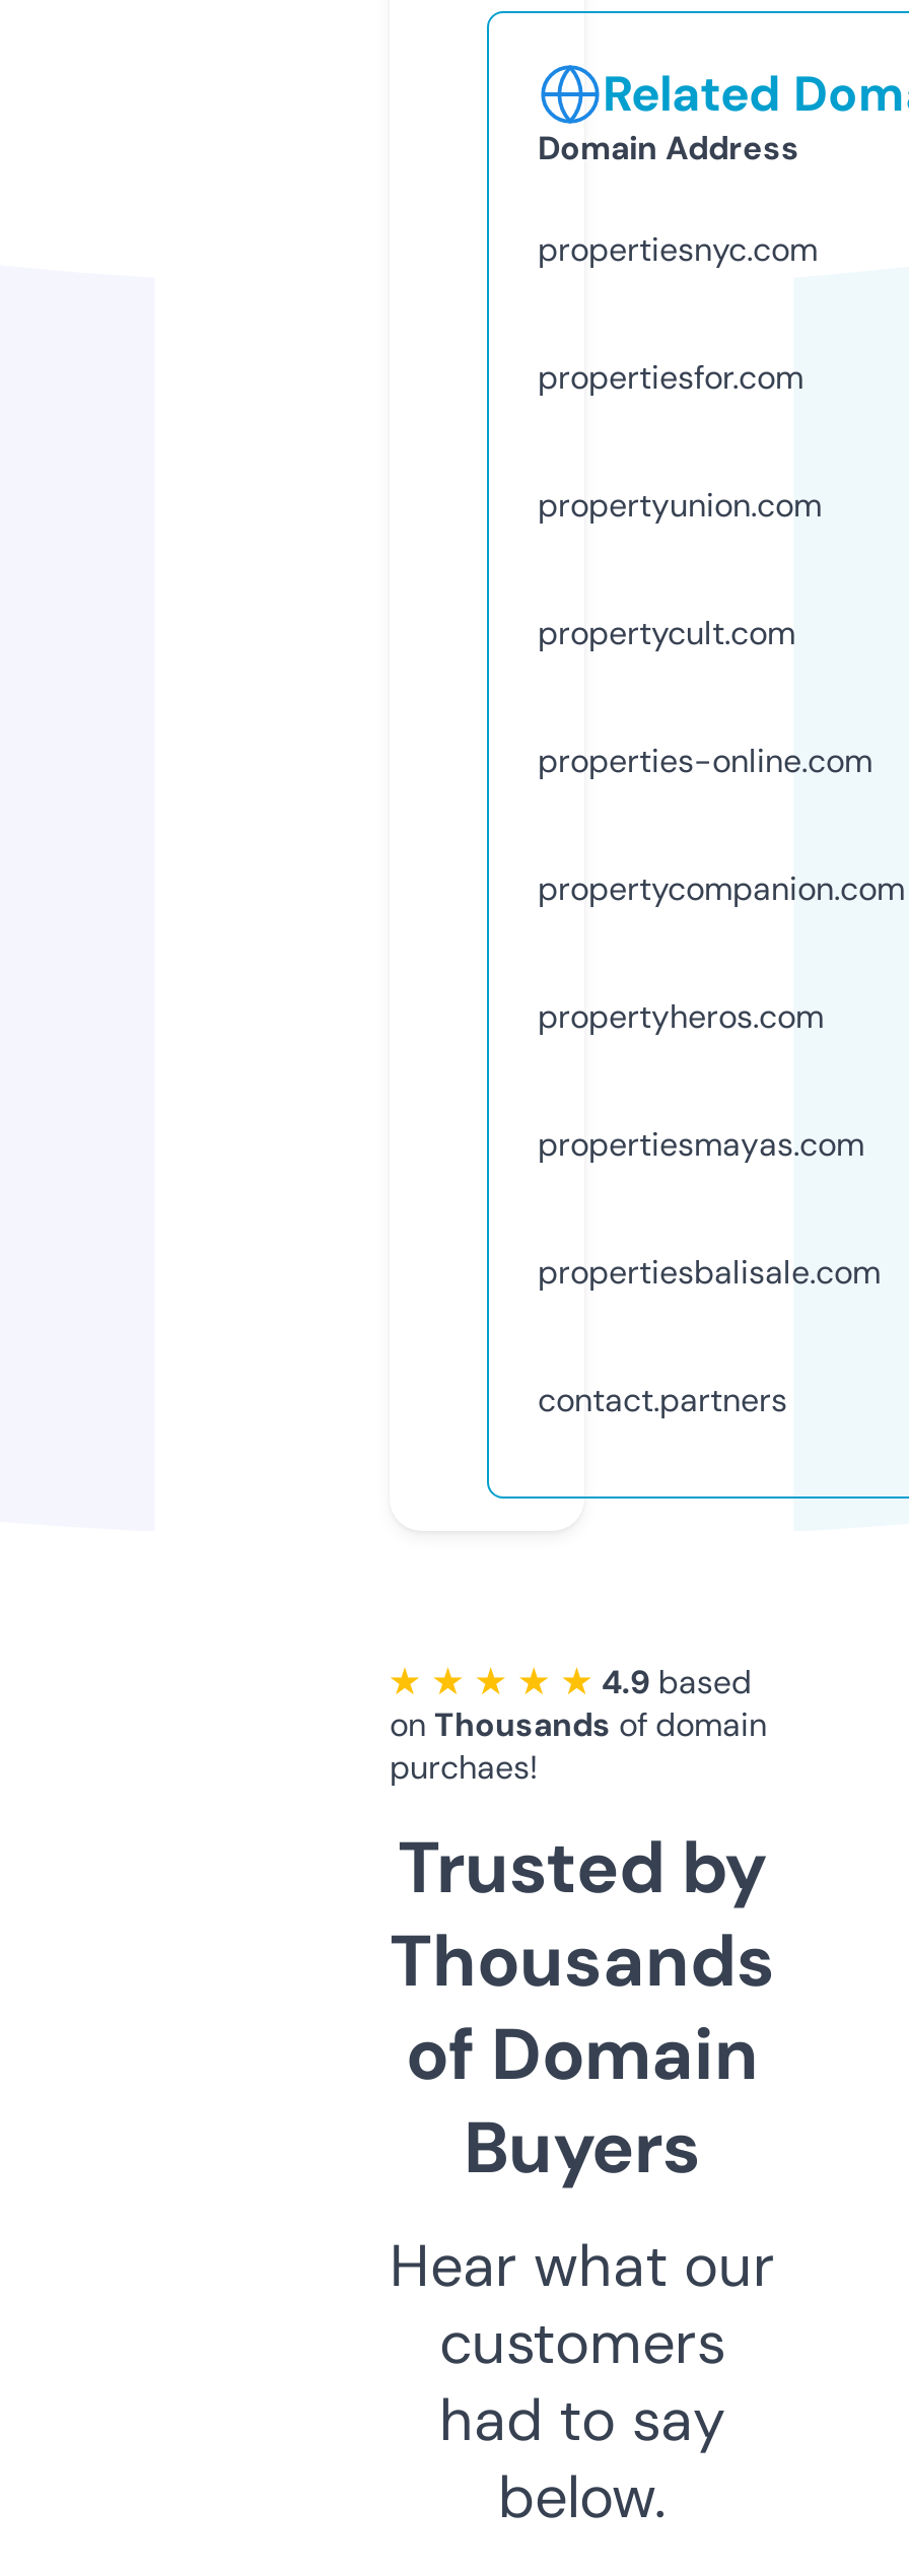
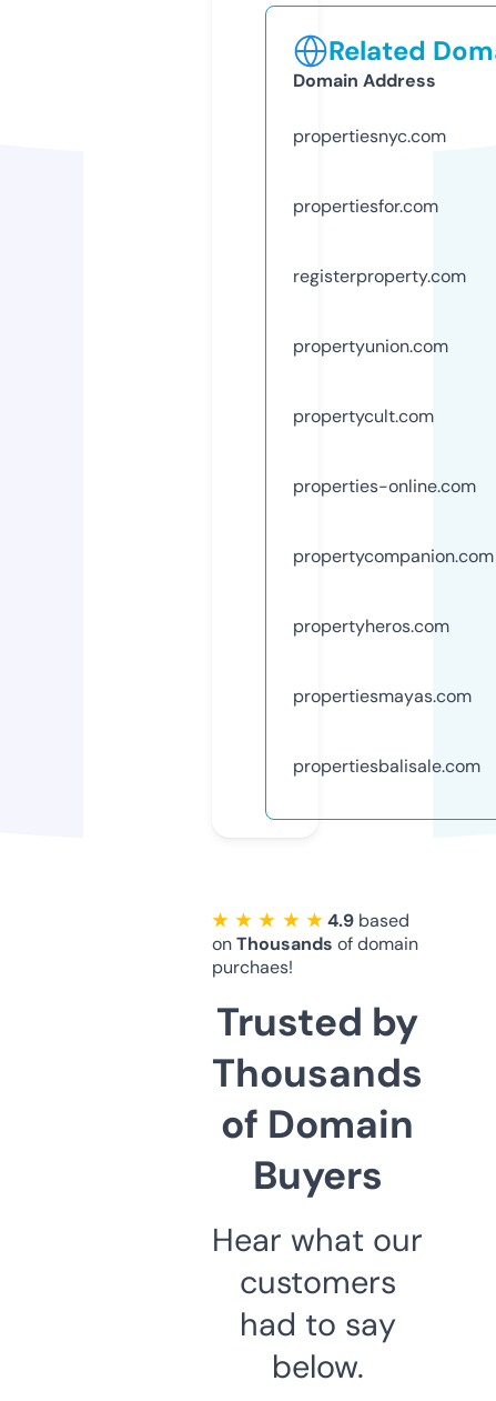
+ registerproperty.com

moved down: propertyunion.com | propertycult.com | properties-online.com | propertycompanion.com | propertyheros.com | propertiesmayas.com | propertiesbalisale.com

- contact.partners
